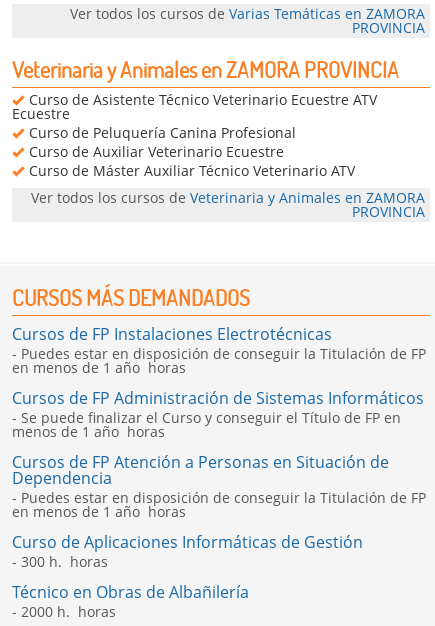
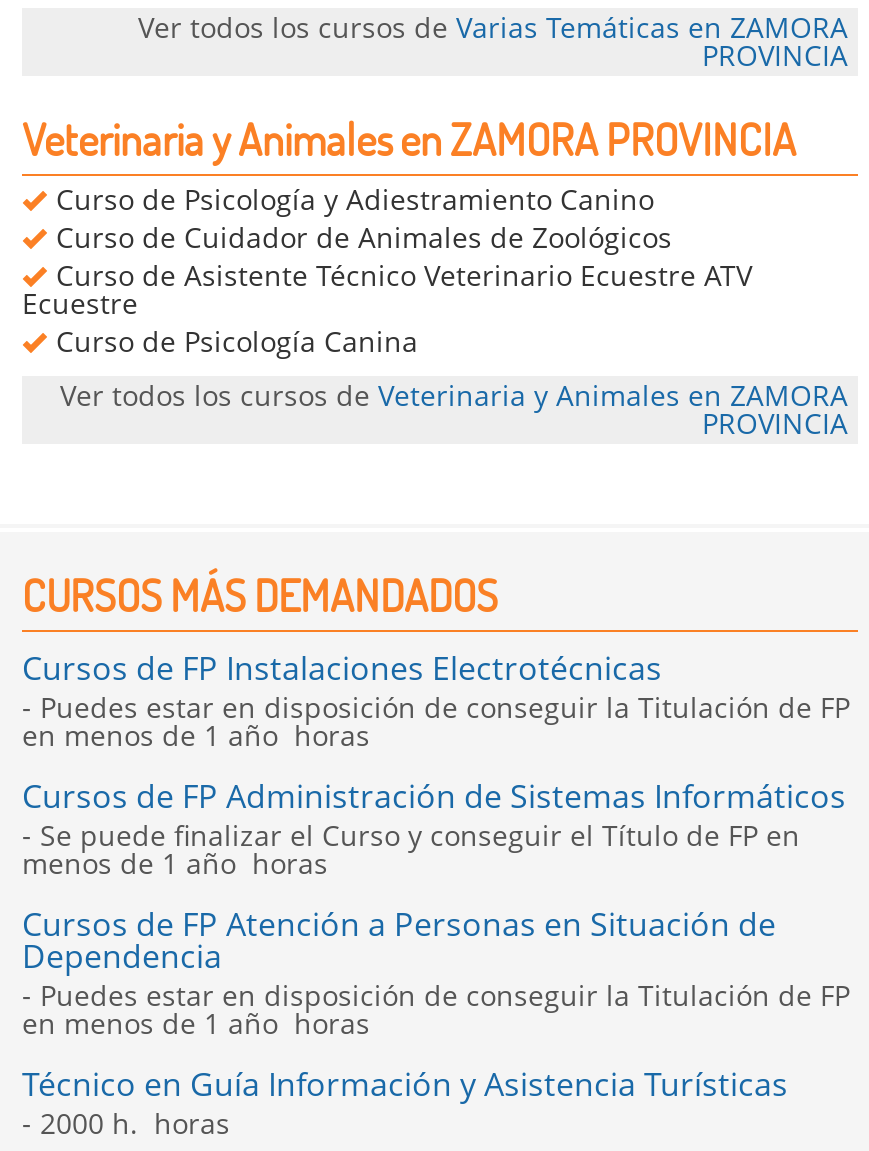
moved down: Curso de Asistente Técnico Veterinario Ecuestre ATV | Ecuestre

+ Curso de Psicología y Adiestramiento Canino
+ Curso de Cuidador de Animales de Zoológicos

- Curso de Peluquería Canina Profesional
- Curso de Auxiliar Veterinario Ecuestre
- Curso de Máster Auxiliar Técnico Veterinario ATV
+ Curso de Psicología Canina

- Curso de Aplicaciones Informáticas de Gestión
- - 300 h. horas
- Técnico en Obras de Albañilería
+ Técnico en Guía Información y Asistencia Turísticas
